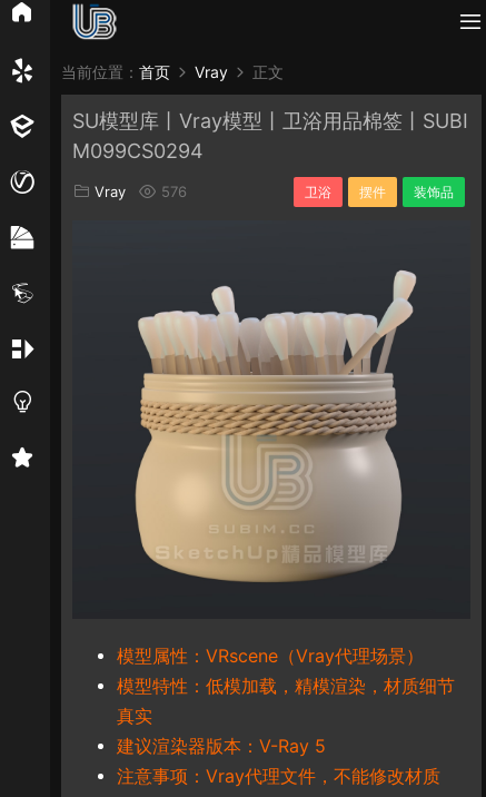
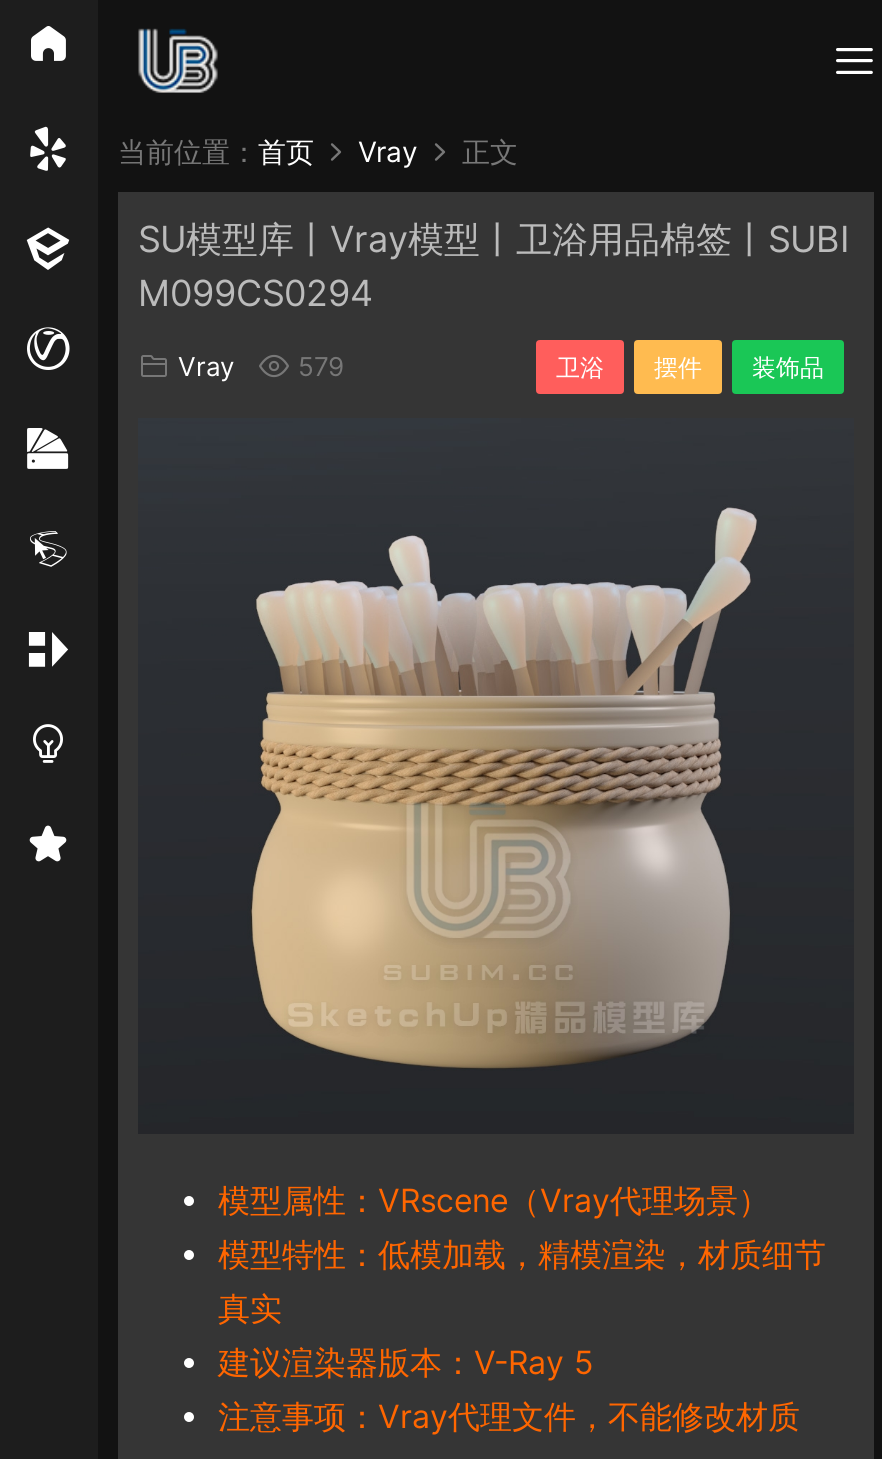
- Vray 576
+ Vray 579
